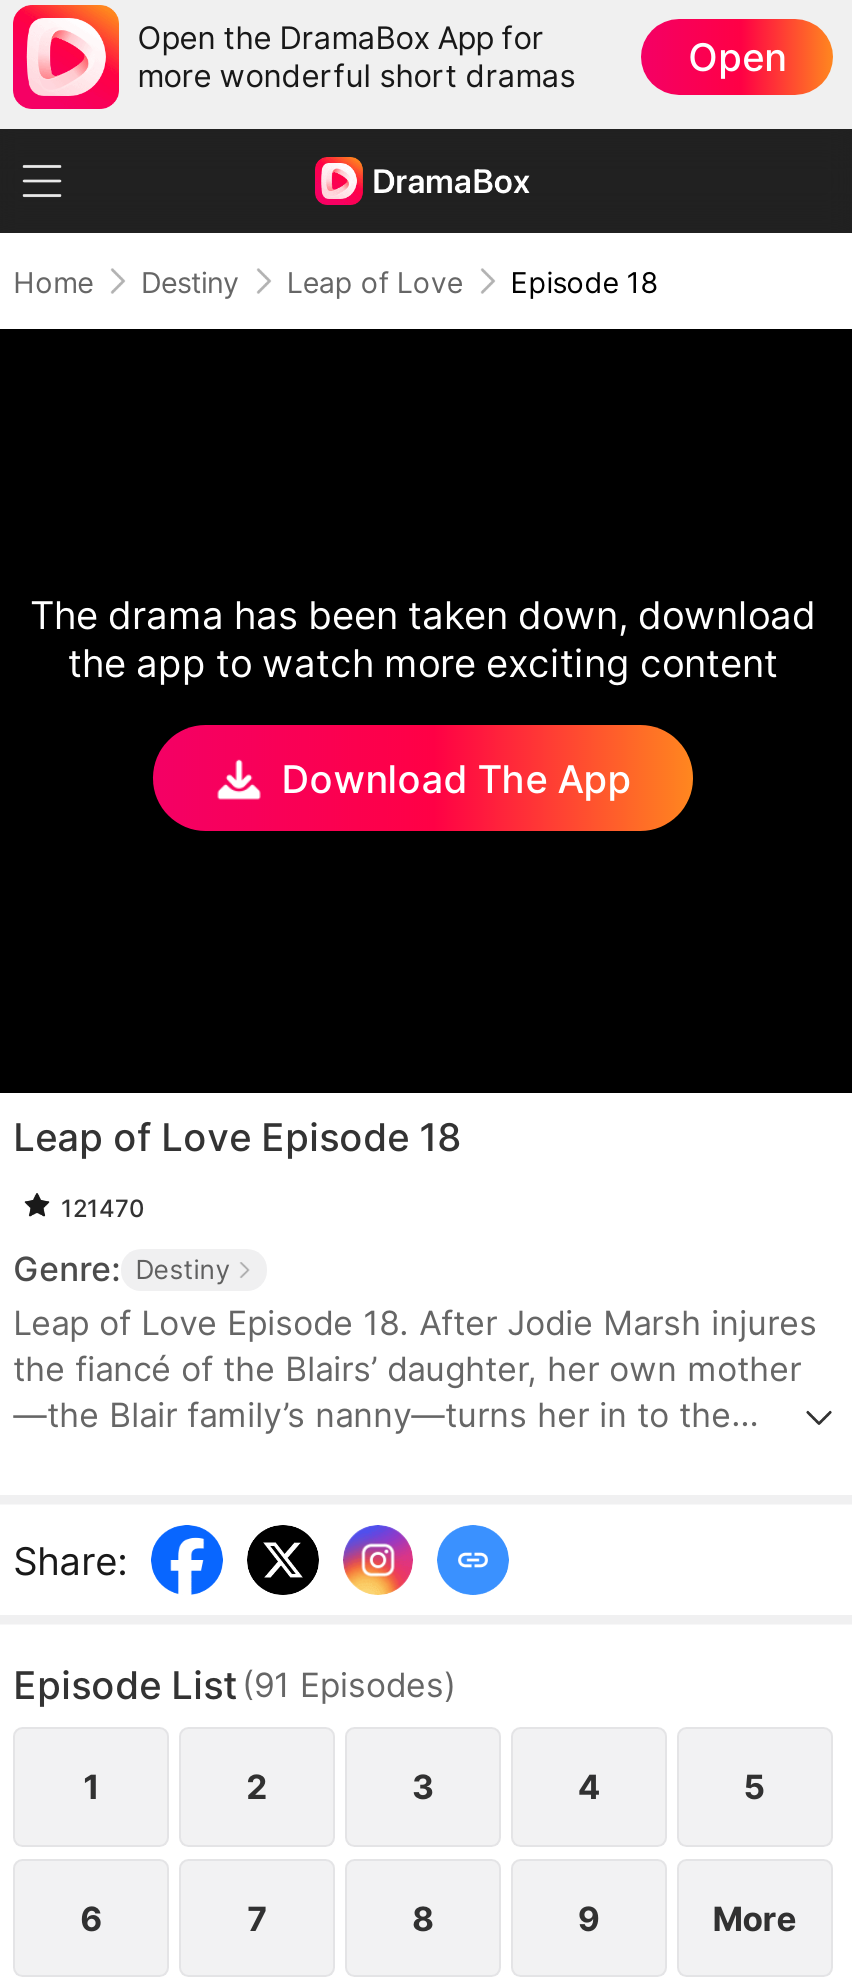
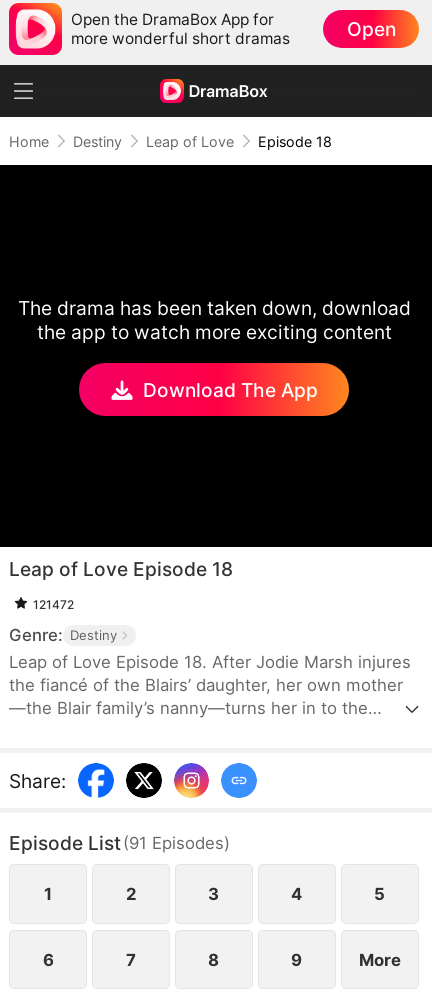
- 121470
+ 121472
